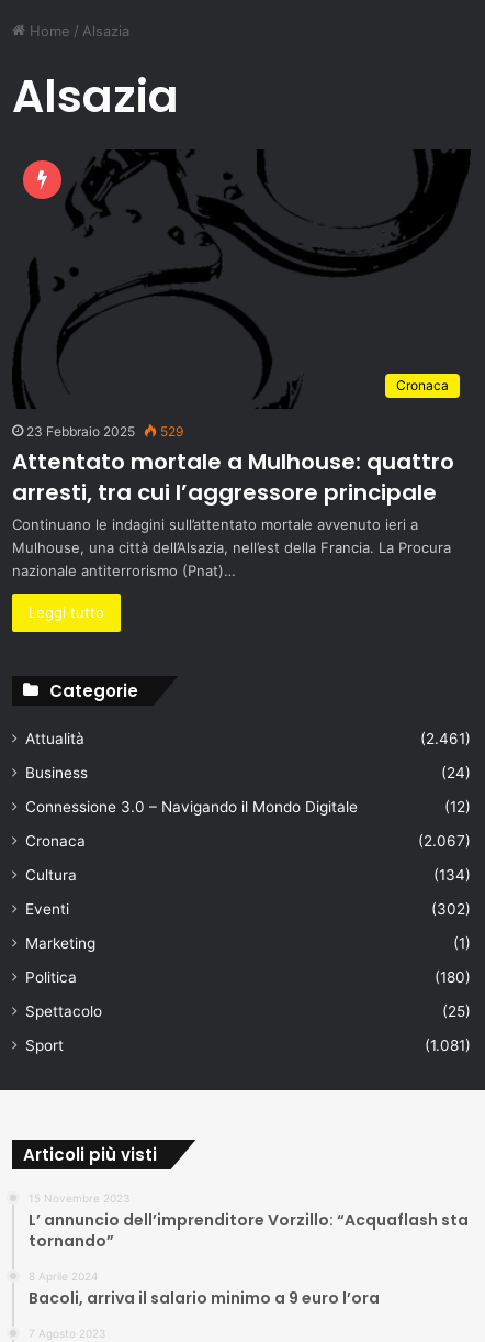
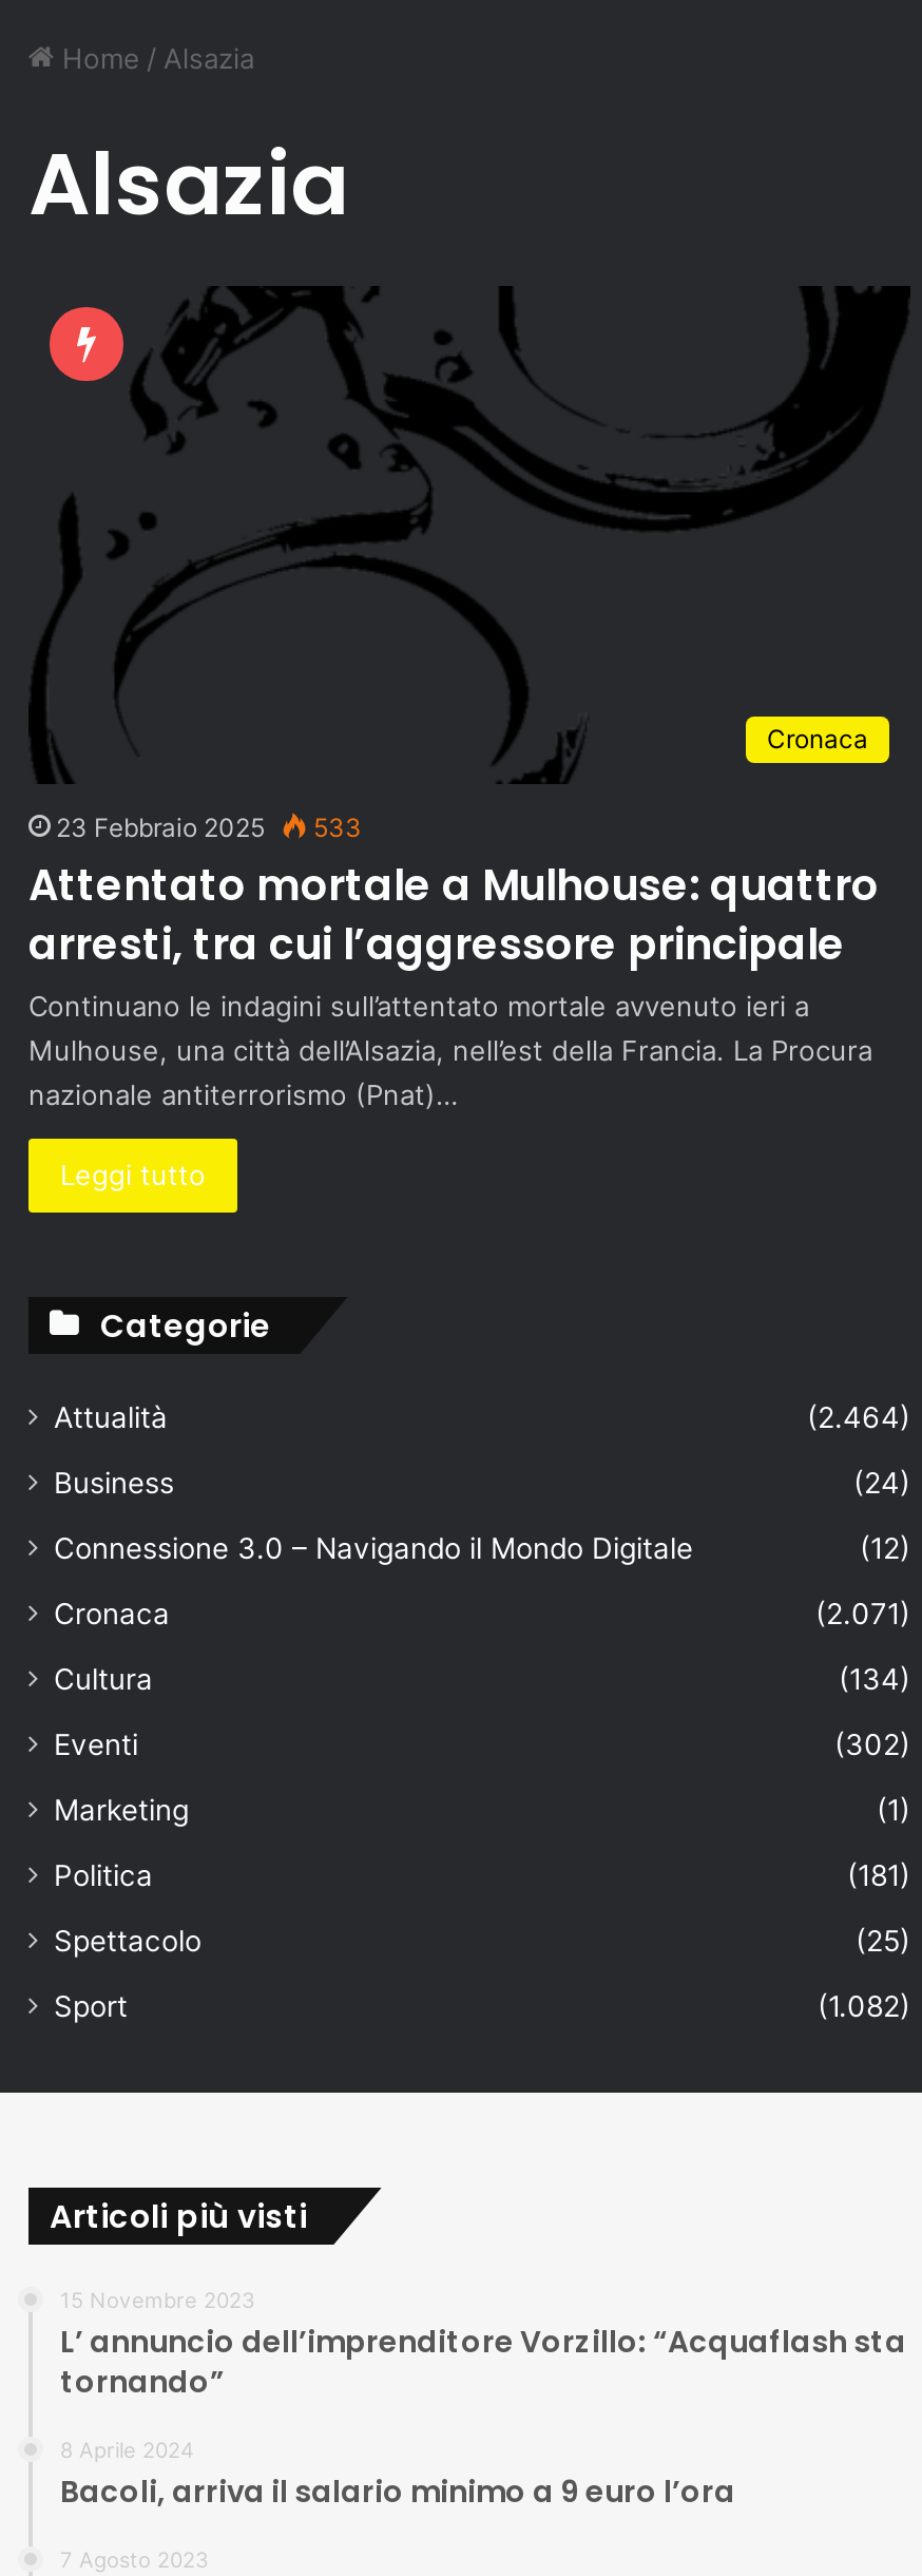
- 23 Febbraio 2025 529
+ 23 Febbraio 2025 533

- (2.461)
+ (2.464)

- (2.067)
+ (2.071)

- (180)
+ (181)

- (1.081)
+ (1.082)
